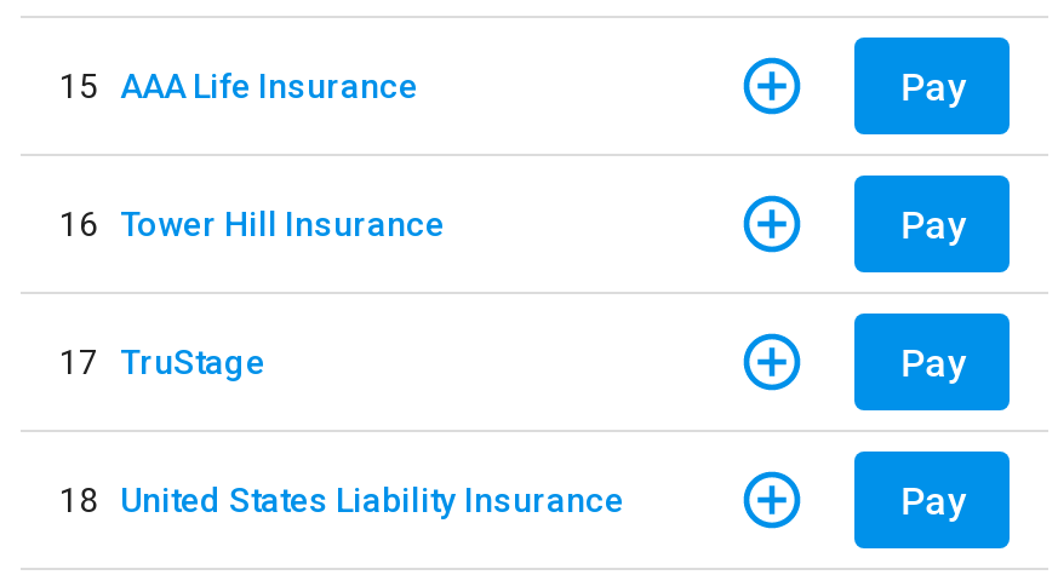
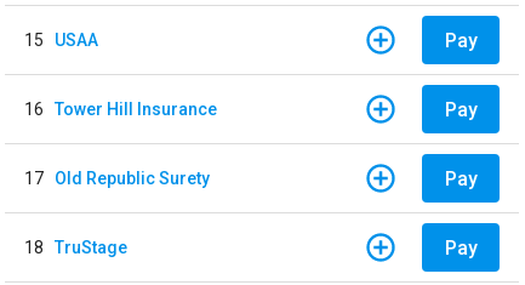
- 15 AAA Life Insurance
+ 15 USAA

- 17 TruStage
+ 17 Old Republic Surety

- 18 United States Liability Insurance
+ 18 TruStage
